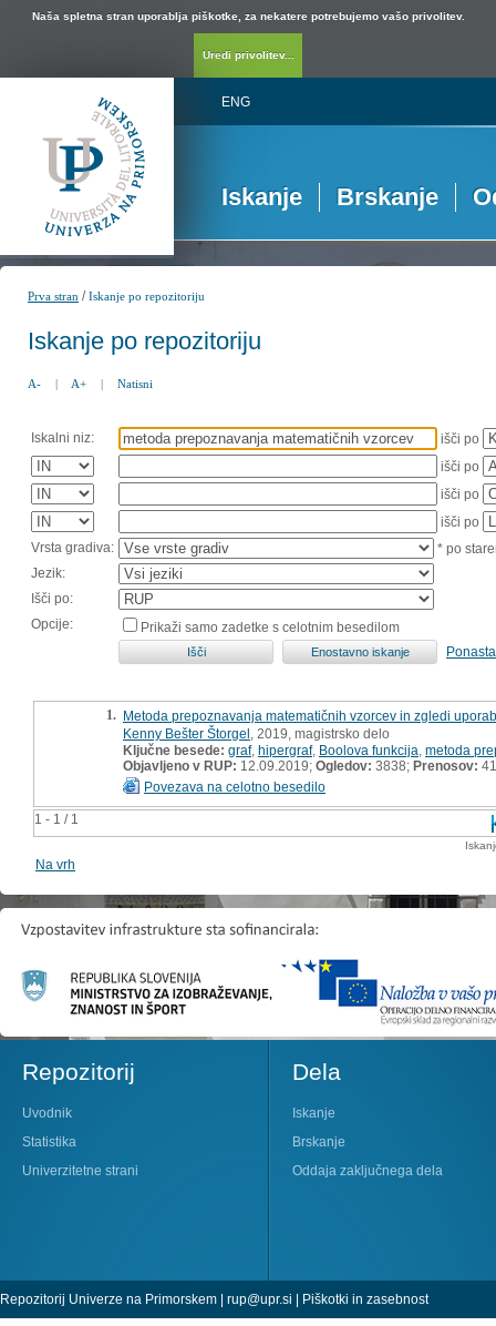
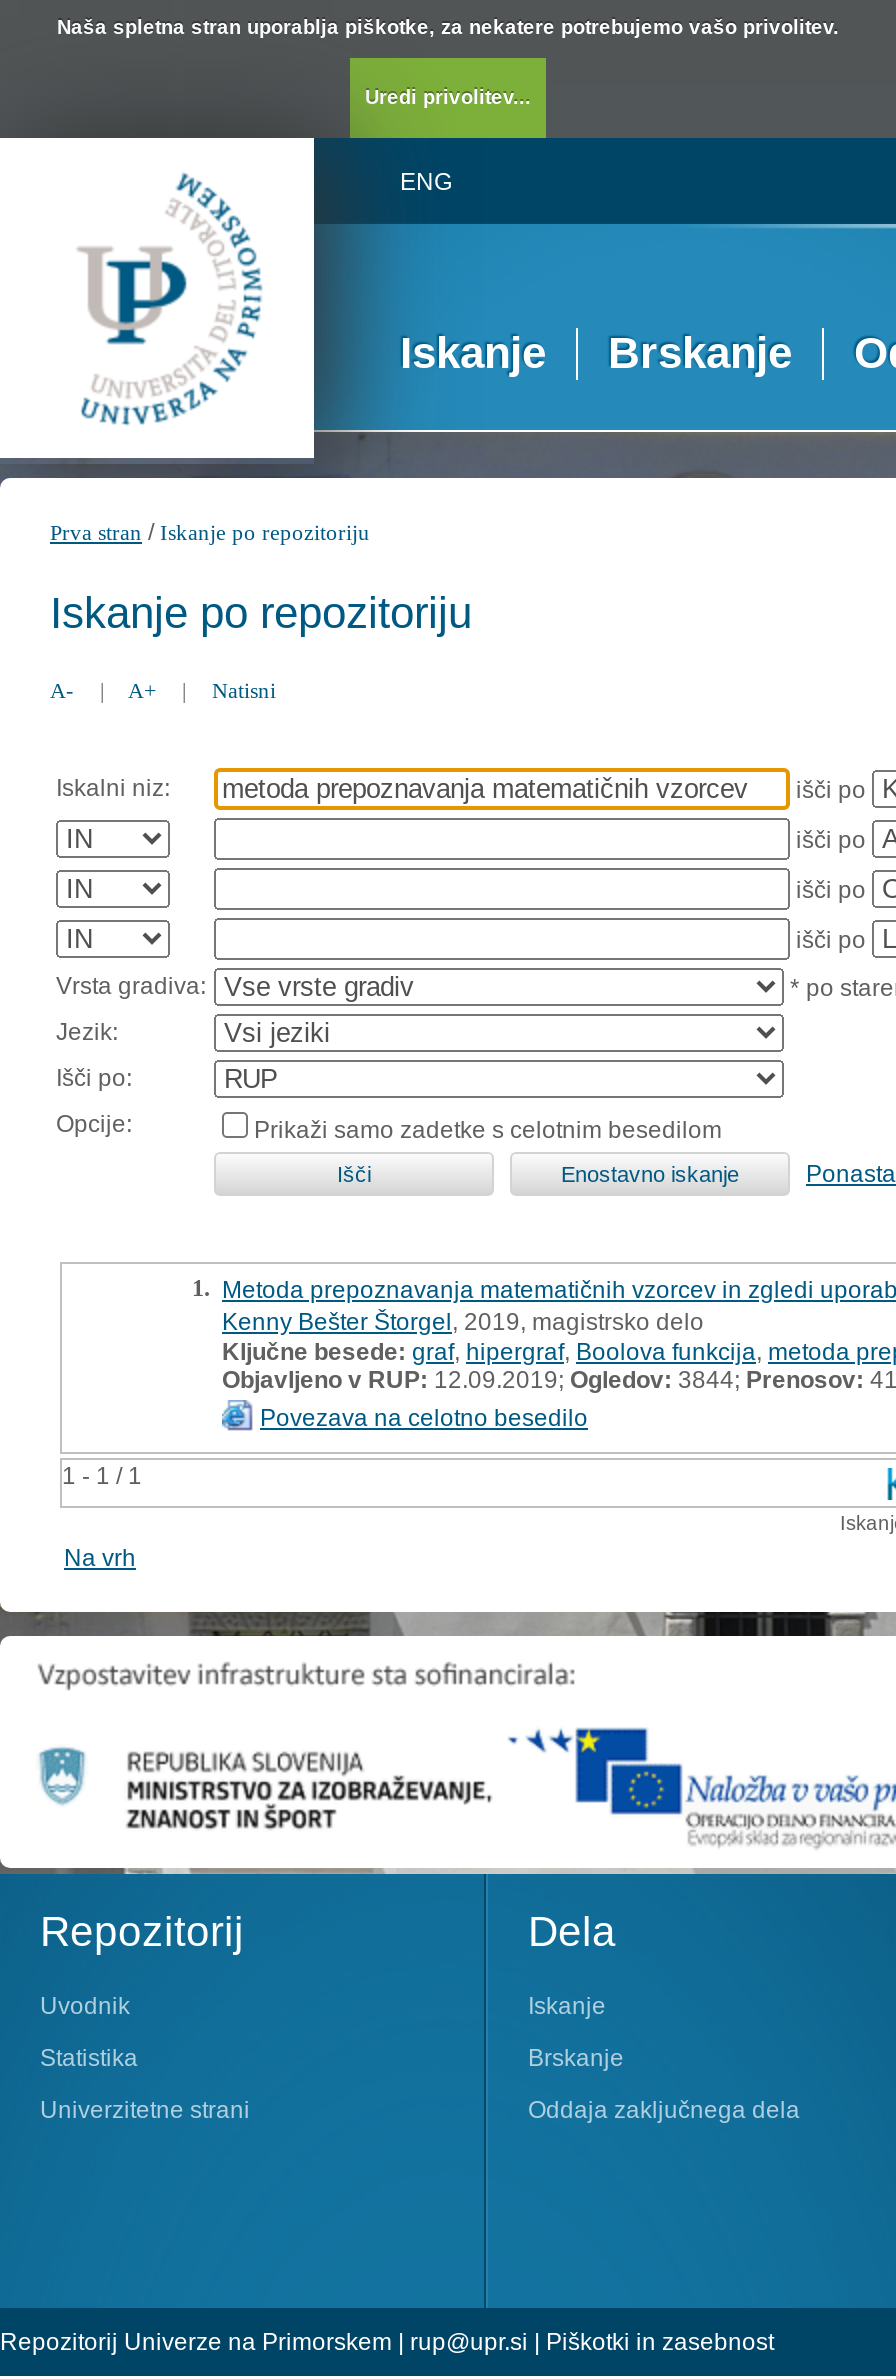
- Objavljeno v RUP:12.09.2019; Ogledov:3838;Prenosov:41
+ Objavljeno v RUP:12.09.2019; Ogledov:3844;Prenosov:41
